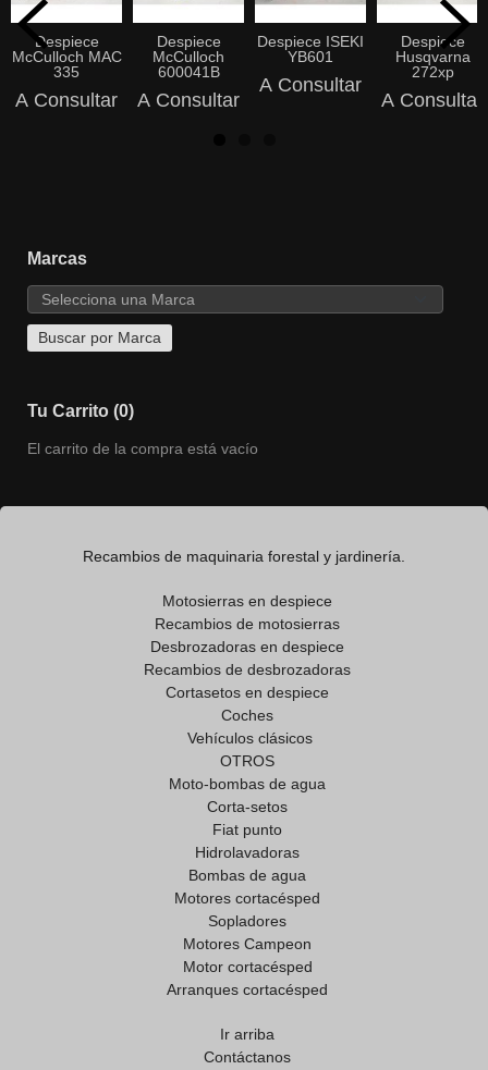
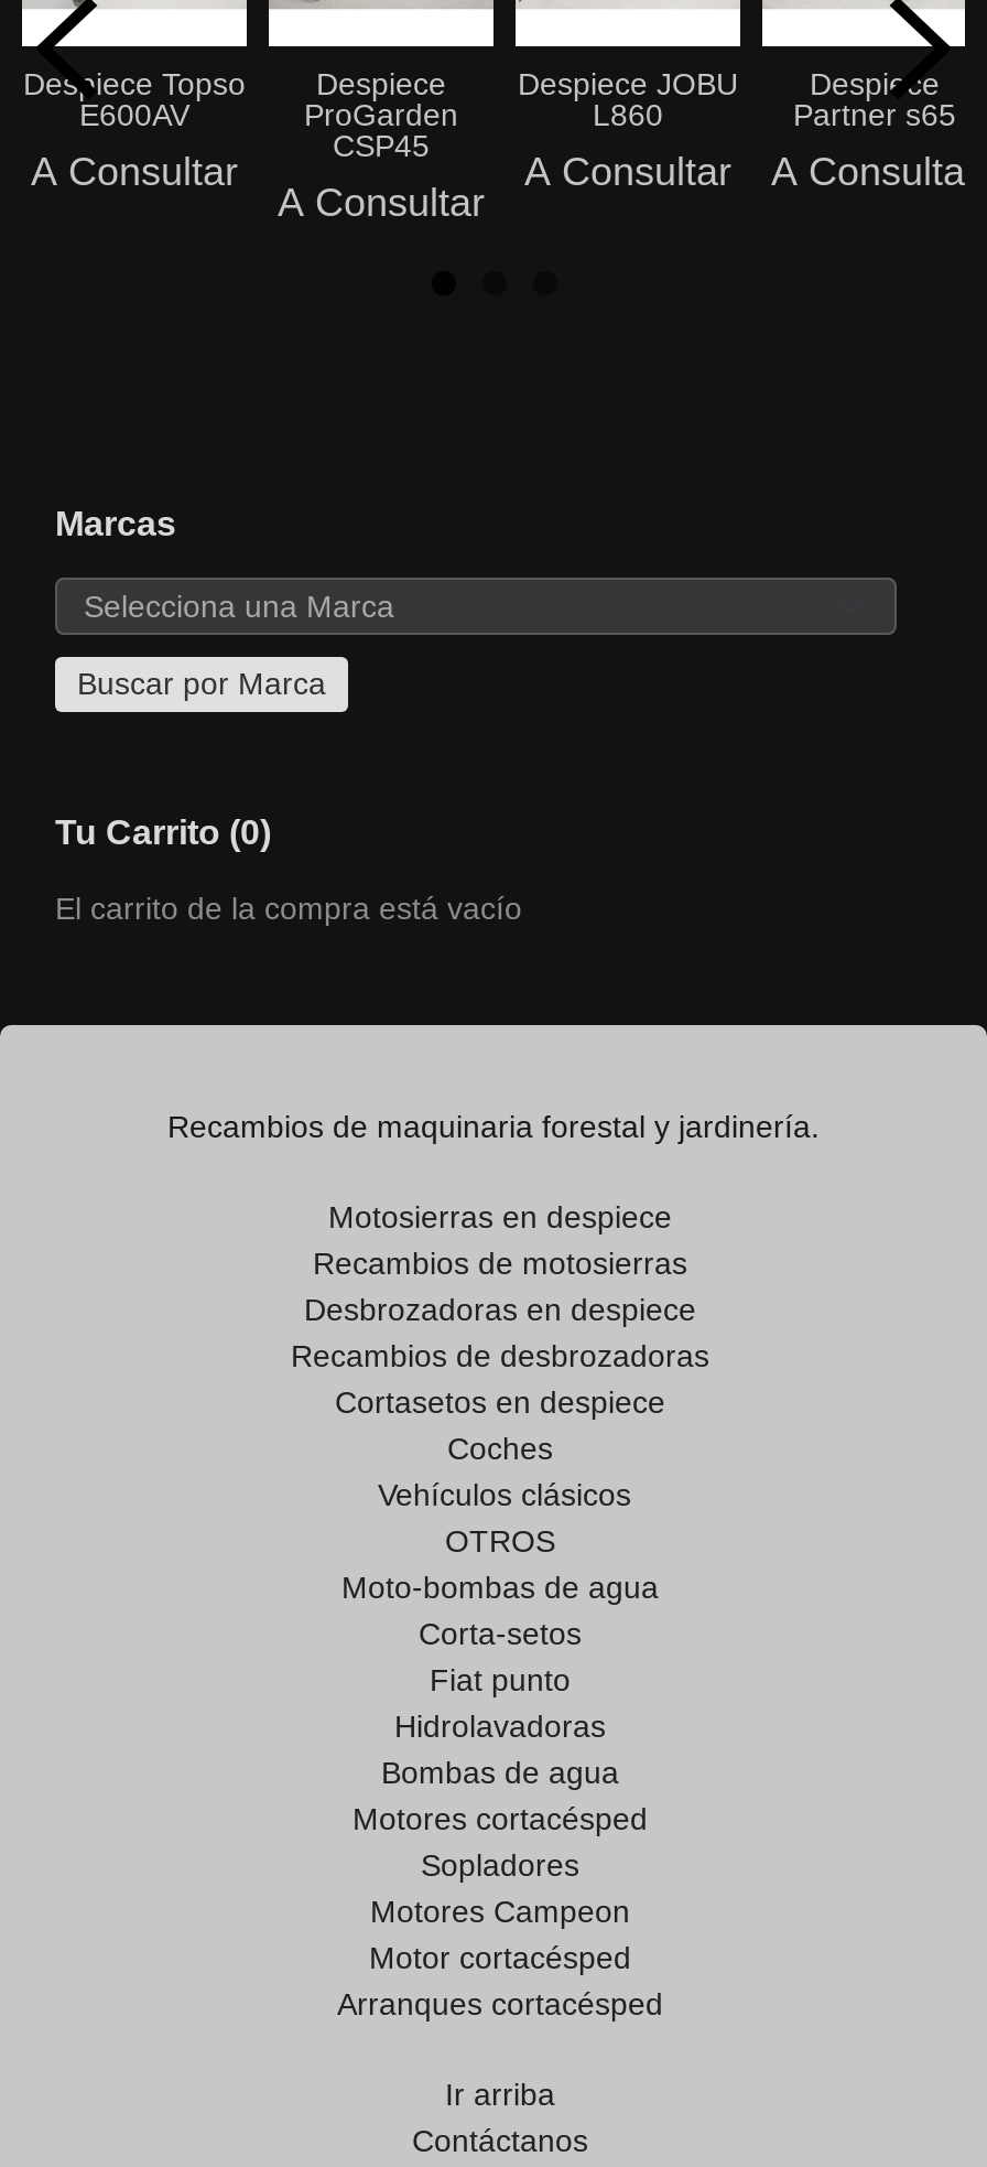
- Despiece
- McCulloch MAC
- 335
+ Despiece Topso
+ E600AV

- Despiece ISEKI
- YB601
+ Despiece JOBU
+ L860

- McCulloch
- 600041B
+ ProGarden
+ CSP45

- Husqvarna
- 272xp
+ Partner s65
